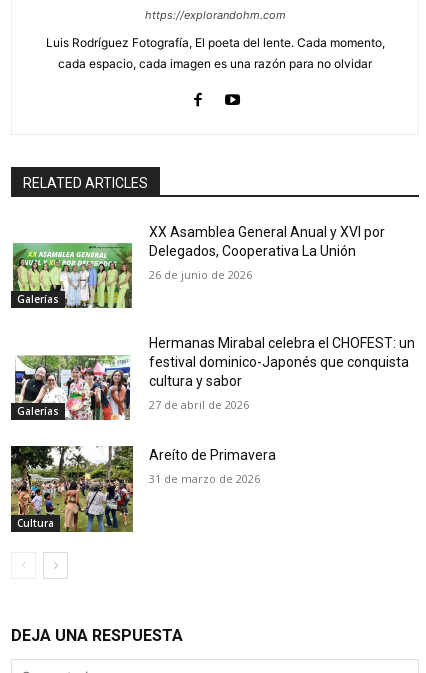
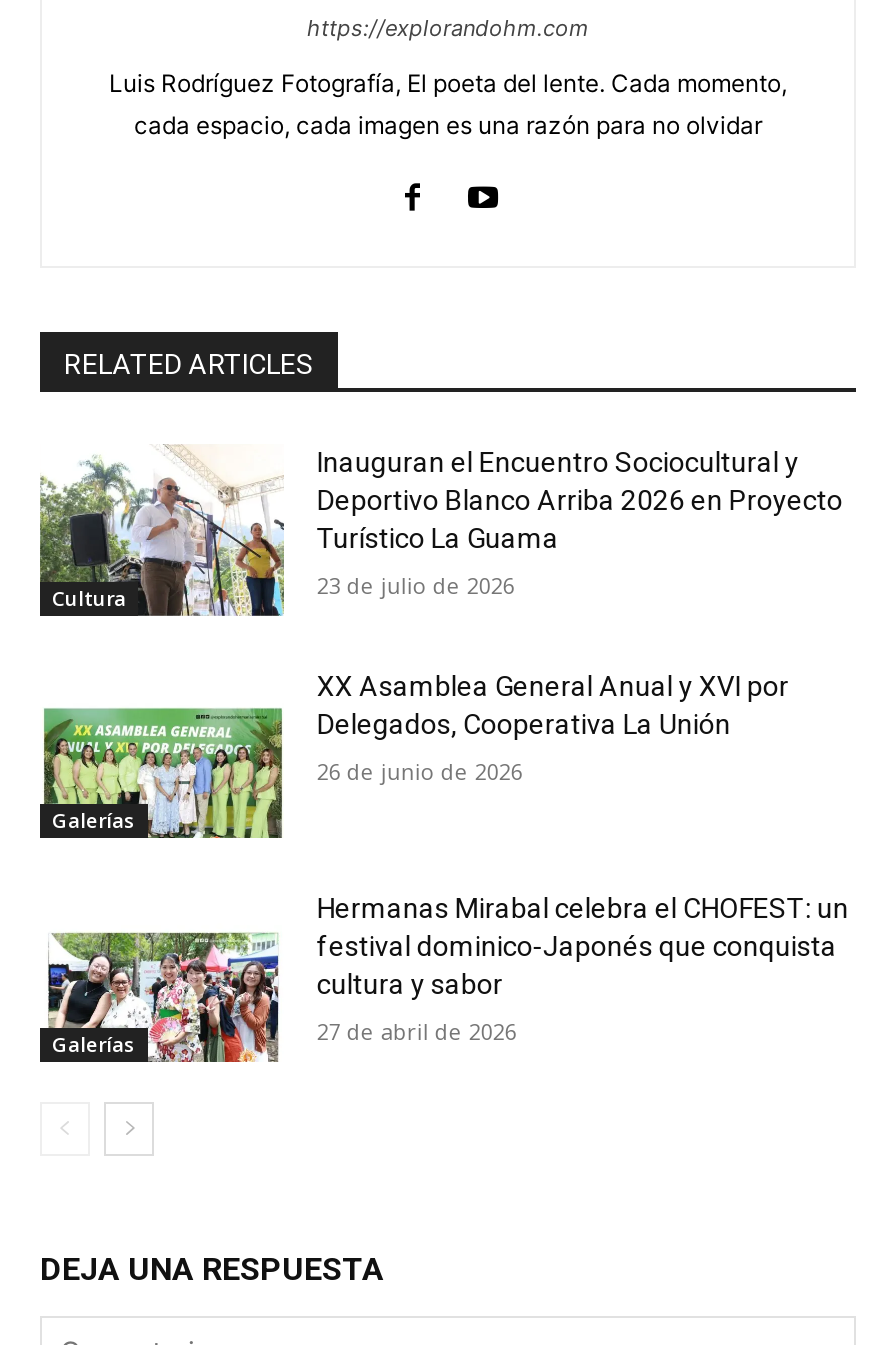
+ [image]
+ Inauguran el Encuentro Sociocultural y
+ Deportivo Blanco Arriba 2026 en Proyecto
+ Turístico La Guama
+ 23 de julio de 2026

moved down: [image] | Galerías | XX Asamblea General Anual y XVI por | ... | cultura y sabor | 27 de abril de 2026

- [image]
- Areíto de Primavera
- 31 de marzo de 2026

moved up: Cultura
